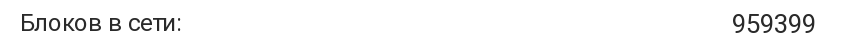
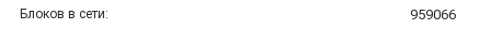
- 959399
+ 959066
